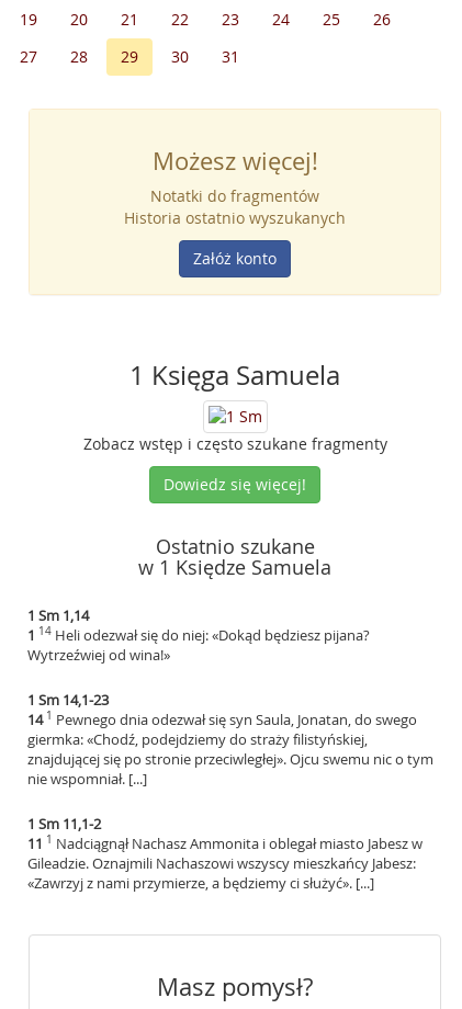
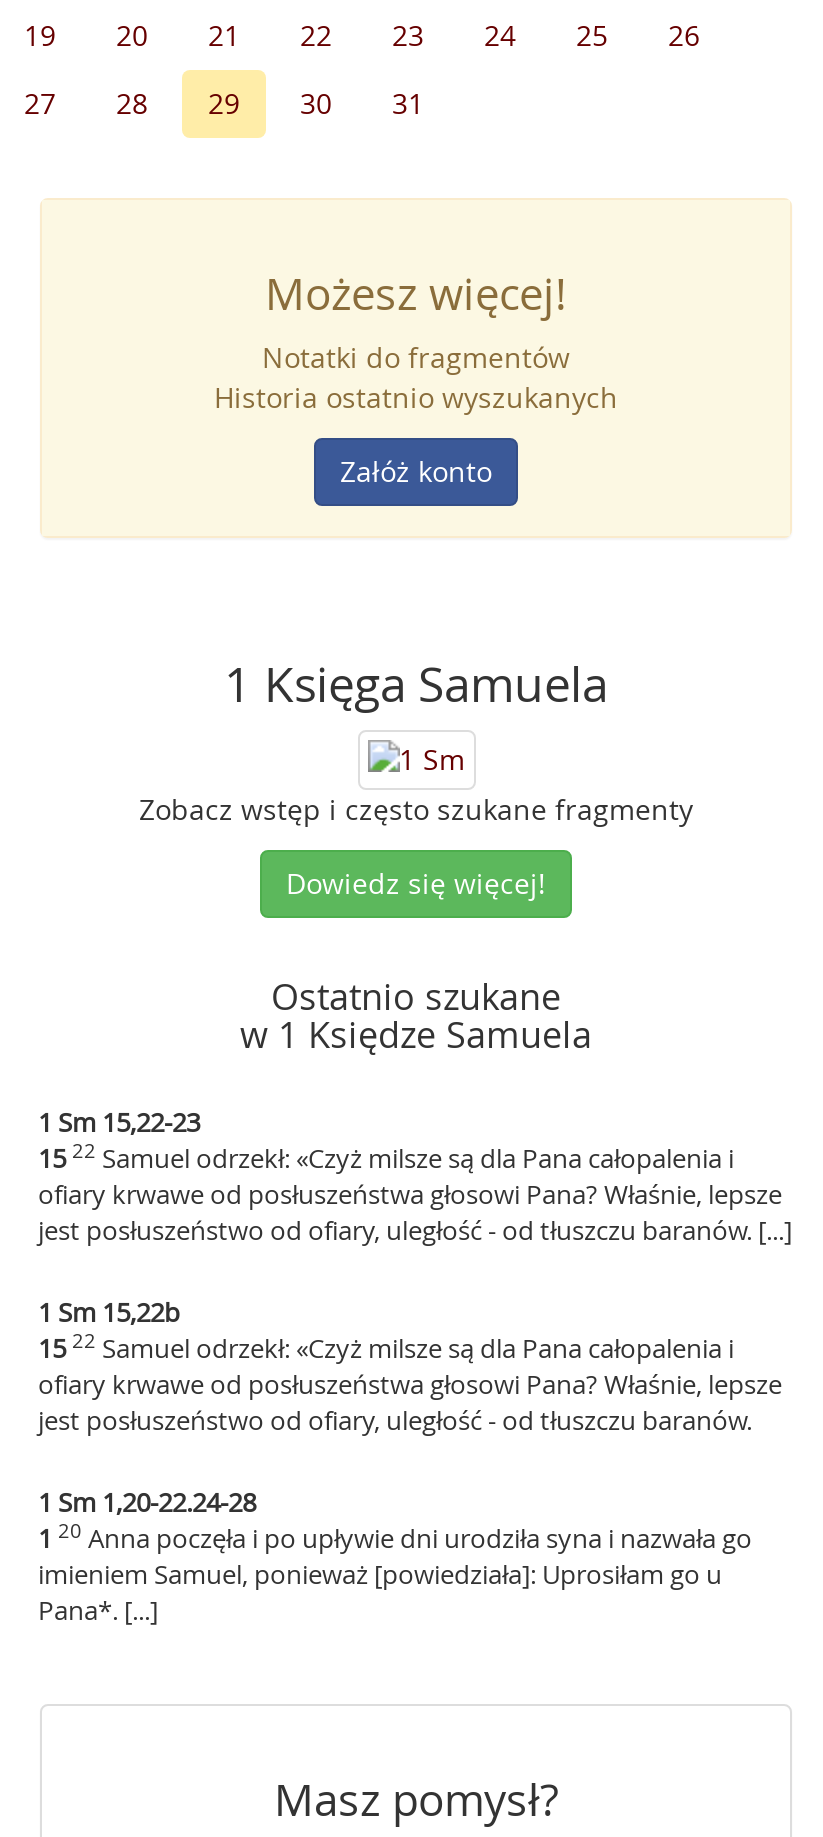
- 1 Sm 1,14
- 1 14 Heli odezwał się do niej: «Dokąd będziesz pijana?
- Wytrzeźwiej od wina!»
+ 1 Sm 15,22-23
+ 1522 Samuel odrzekł: «Czyż milsze są dla Pana całopalenia i
+ ofiary krwawe od posłuszeństwa głosowi Pana? Właśnie, lepsze
+ jest posłuszeństwo od ofiary, uległość - od tłuszczu baranów. [...]

- 1 Sm 14,1-23
- 141 Pewnego dnia odezwał się syn Saula, Jonatan, do swego
- giermka: «Chodź, podejdziemy do straży filistyńskiej,
- znajdującej się po stronie przeciwległej». Ojcu swemu nic o tym
- nie wspomniał. [...]
+ 1 Sm 15,22b
+ 1522 Samuel odrzekł: «Czyż milsze są dla Pana całopalenia i
+ ofiary krwawe od posłuszeństwa głosowi Pana? Właśnie, lepsze
+ jest posłuszeństwo od ofiary, uległość - od tłuszczu baranów.

- 1 Sm 11,1-2
- 11 1 Nadciągnął Nachasz Ammonita i oblegał miasto Jabesz w
- Gileadzie. Oznajmili Nachaszowi wszyscy mieszkańcy Jabesz:
- «Zawrzyj z nami przymierze, a będziemy ci służyć». [...]
+ 1 Sm 1,20-22.24-28
+ 1 20 Anna poczęła i po upływie dni urodziła syna i nazwała go
+ imieniem Samuel, ponieważ [powiedziała]: Uprosiłam go u
+ Pana*. [...]
